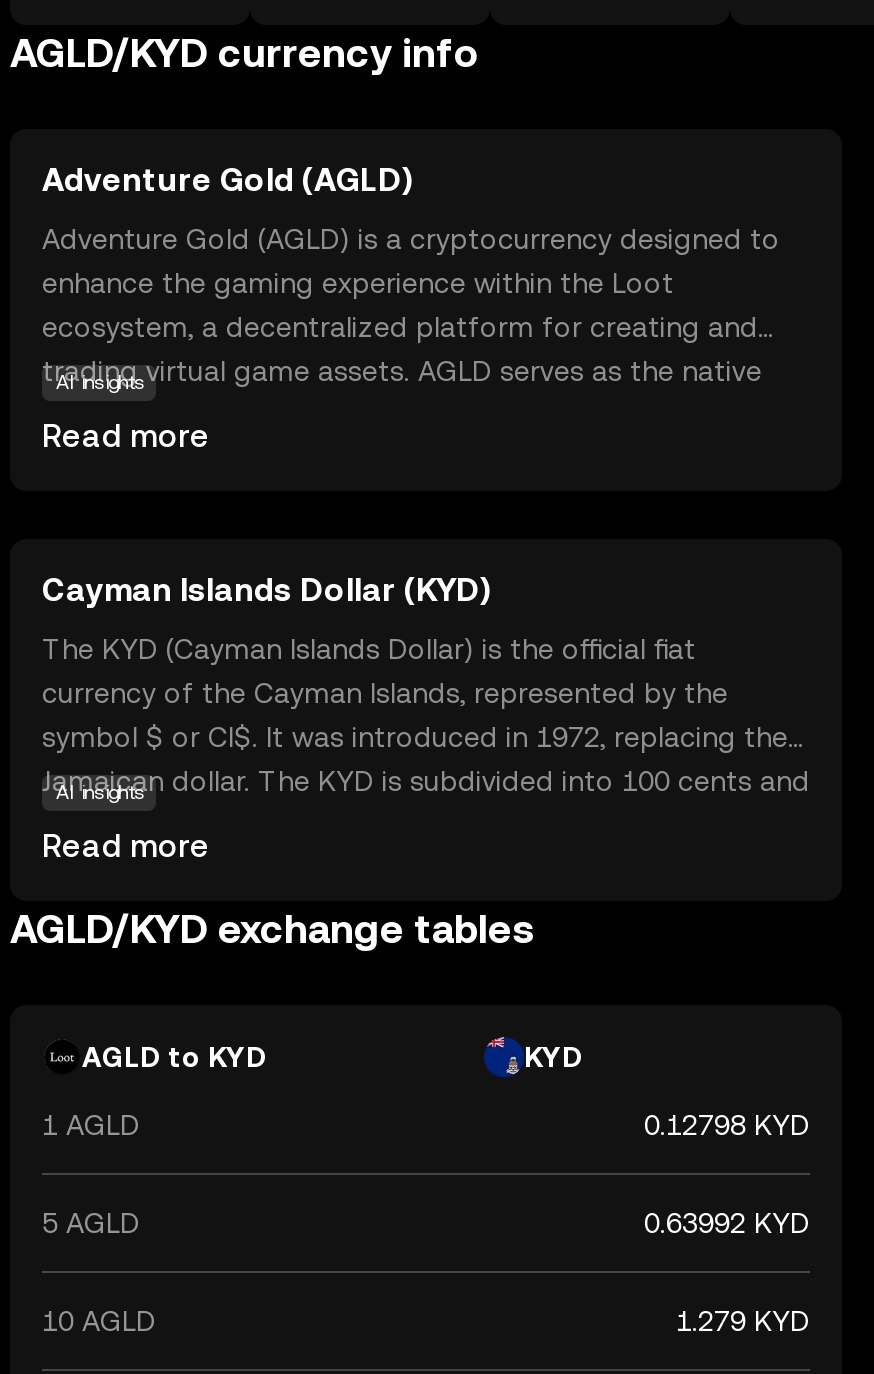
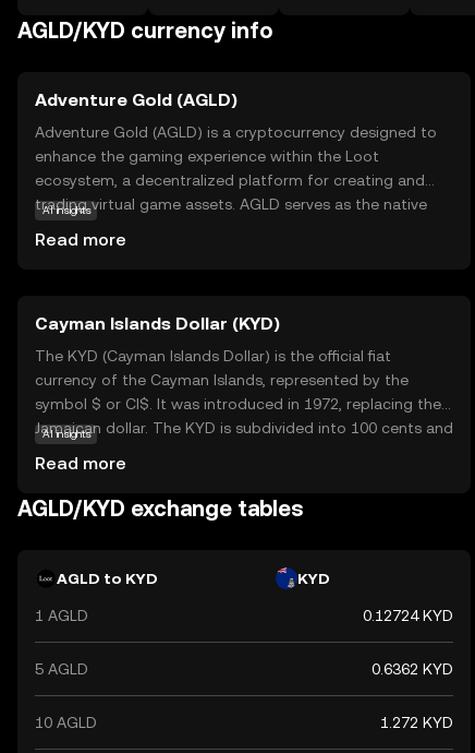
- 0.12798 KYD
+ 0.12724 KYD

- 0.63992 KYD
+ 0.6362 KYD

- 1.279 KYD
+ 1.272 KYD
